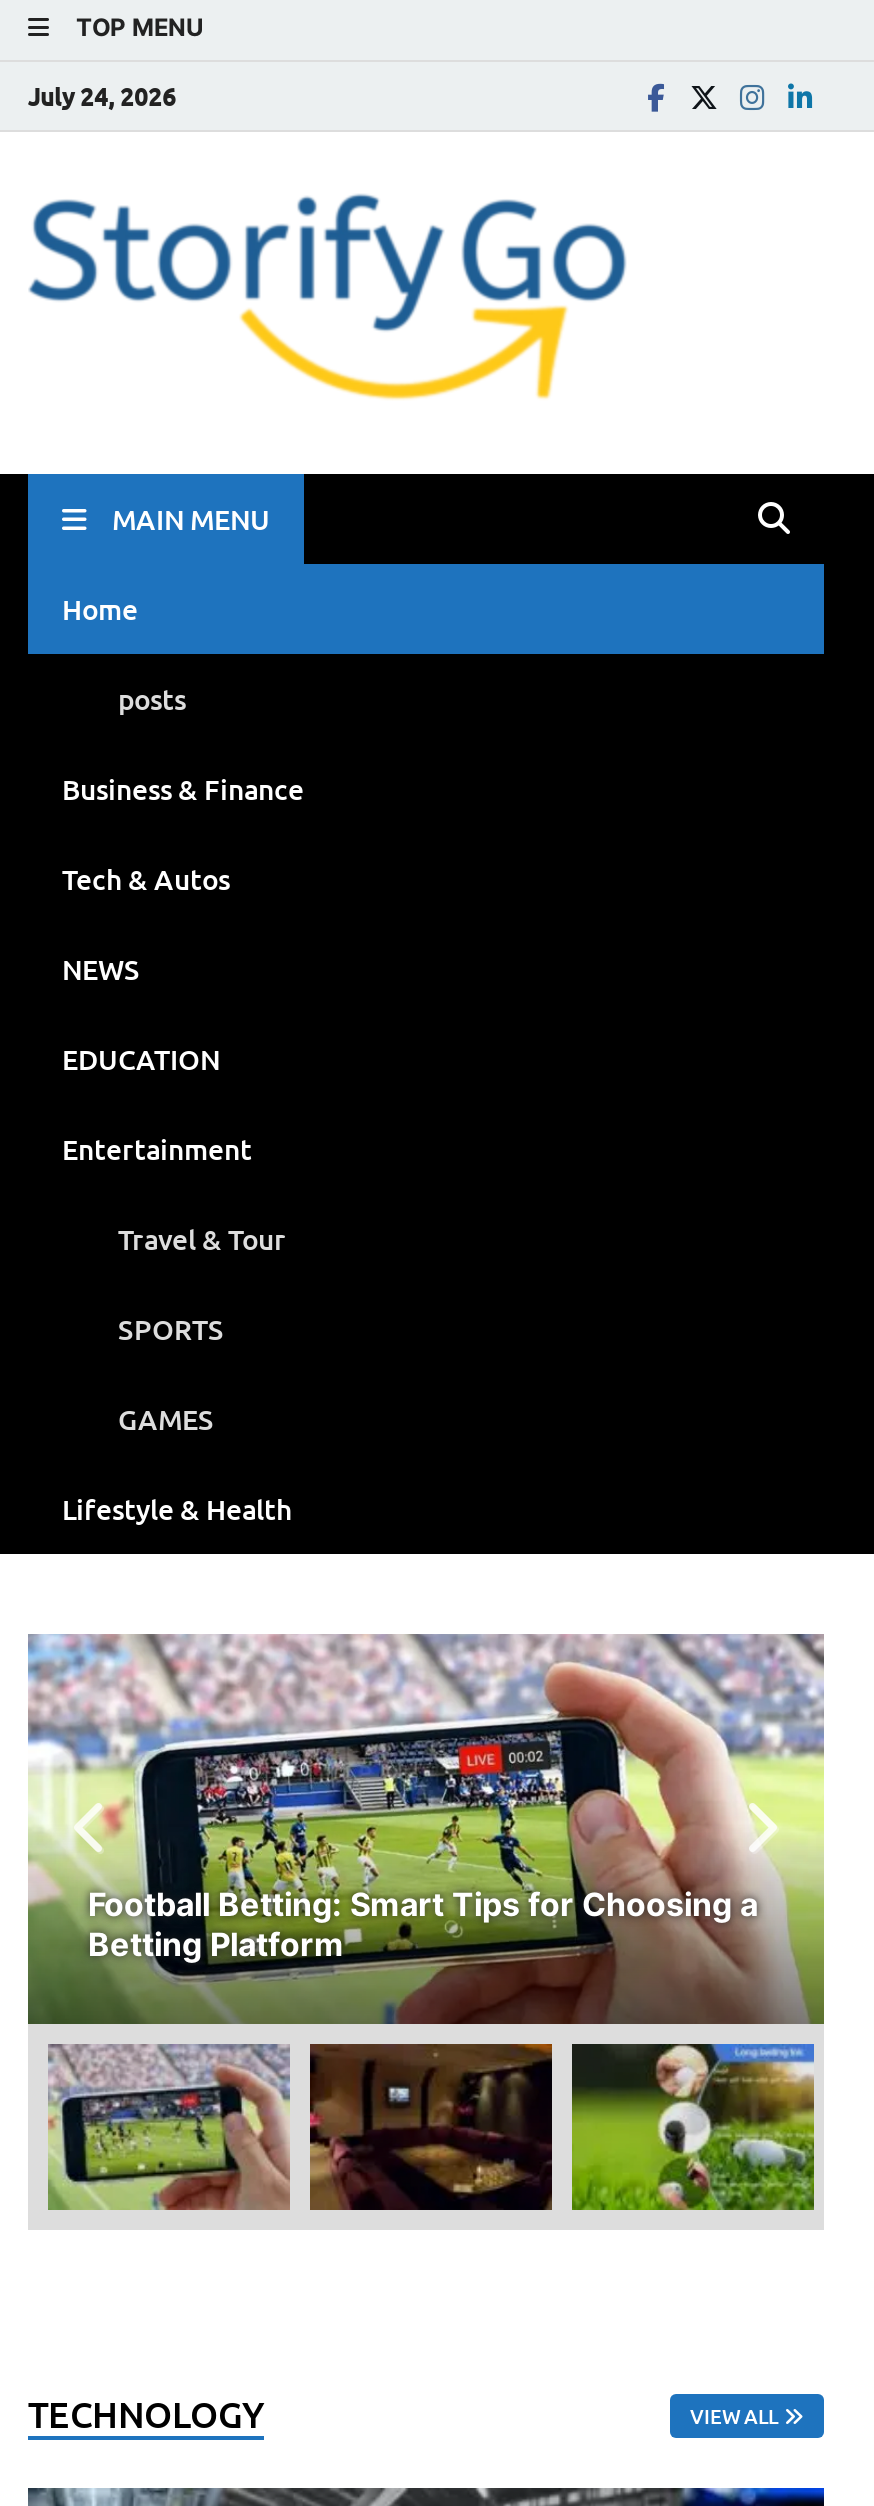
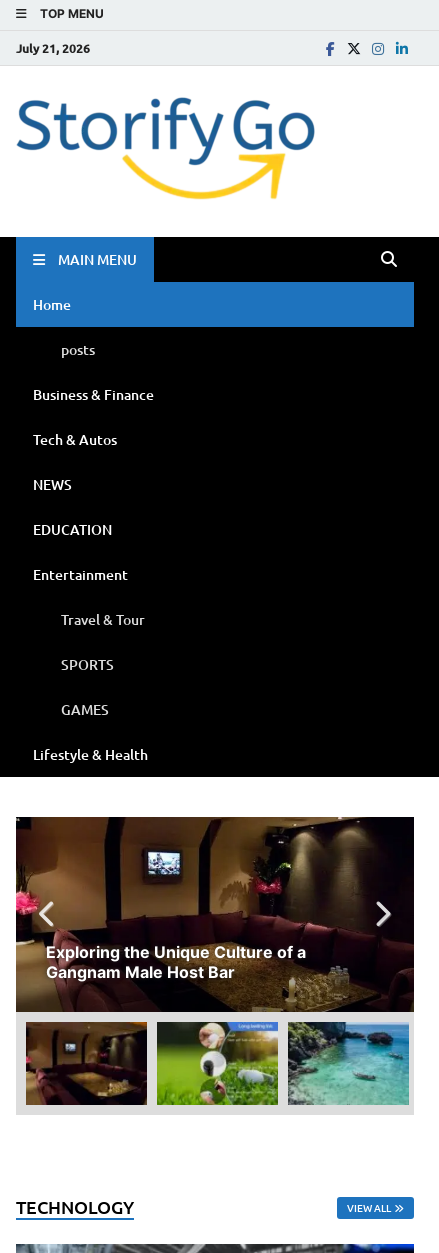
- July 24, 2026
+ July 21, 2026

- [image]
- Football Betting: Smart Tips for Choosing a
- Betting Platform
+ [image]
+ Exploring the Unique Culture of a
+ Gangnam Male Host Bar

- [image]
+ [image]

- [image]
+ [image]

- [image]
+ [image]
